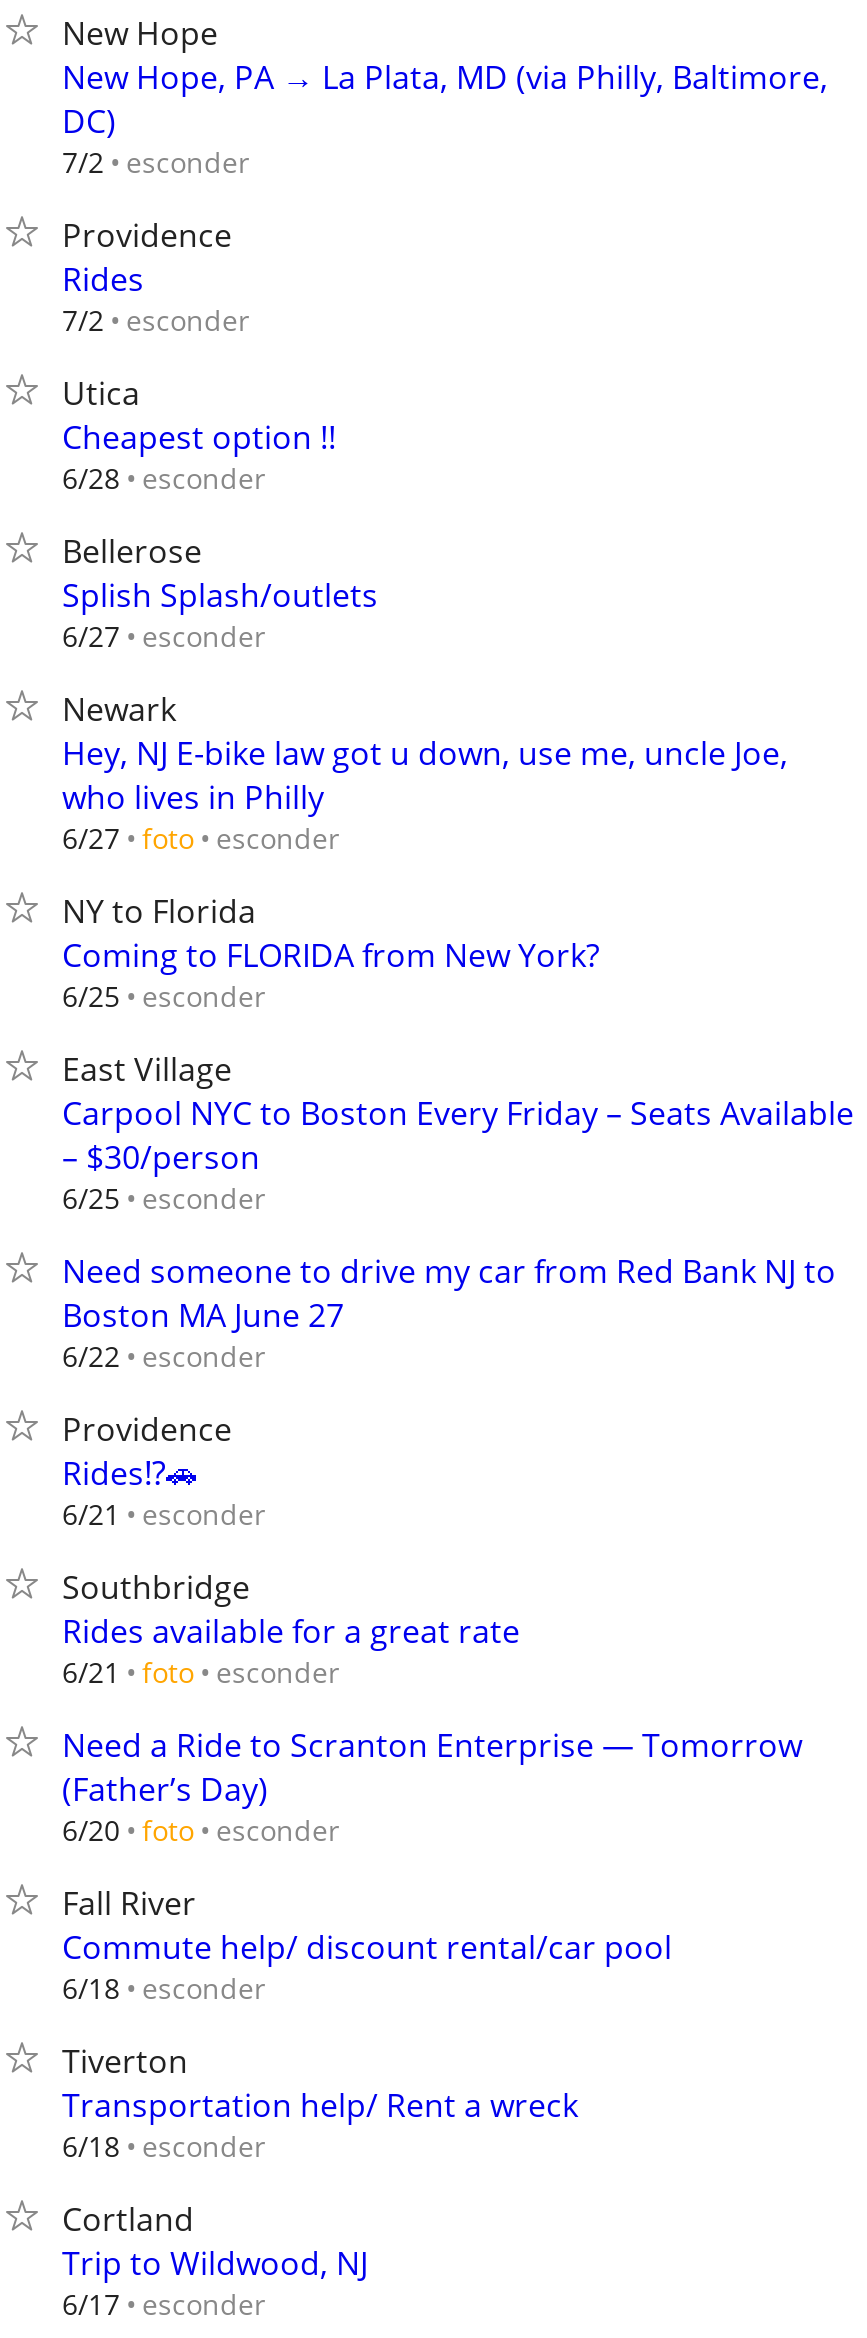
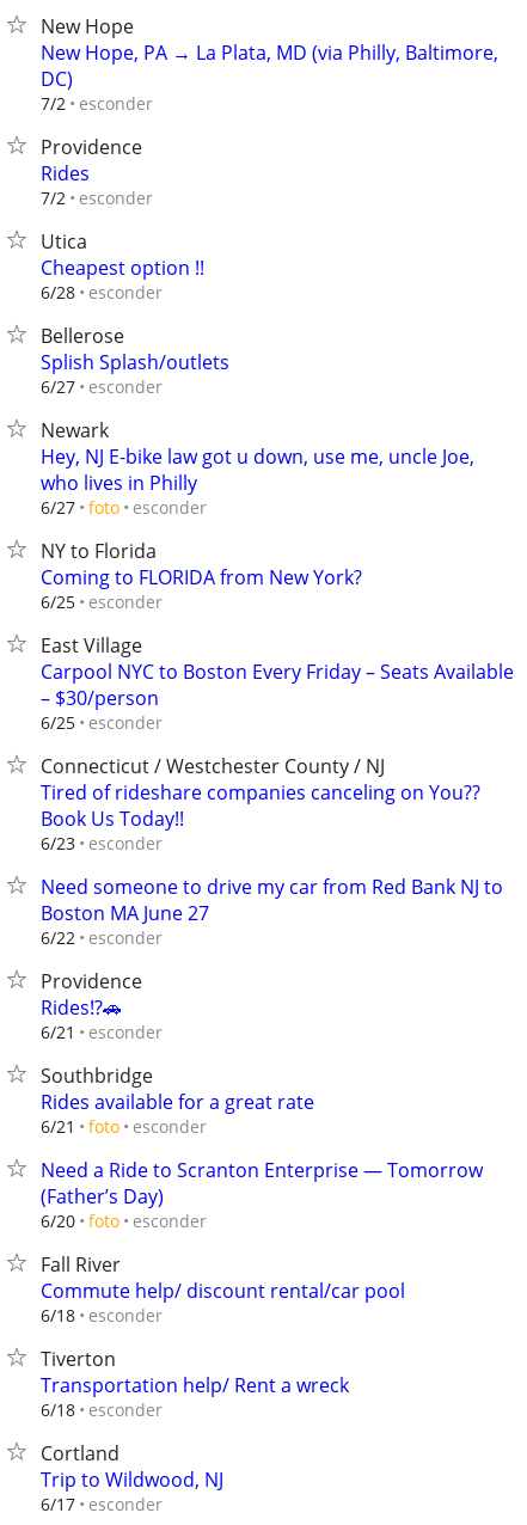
+ Connecticut / Westchester County / NJ
+ Tired of rideshare companies canceling on You??
+ Book Us Today!!
+ 6/23 esconder
